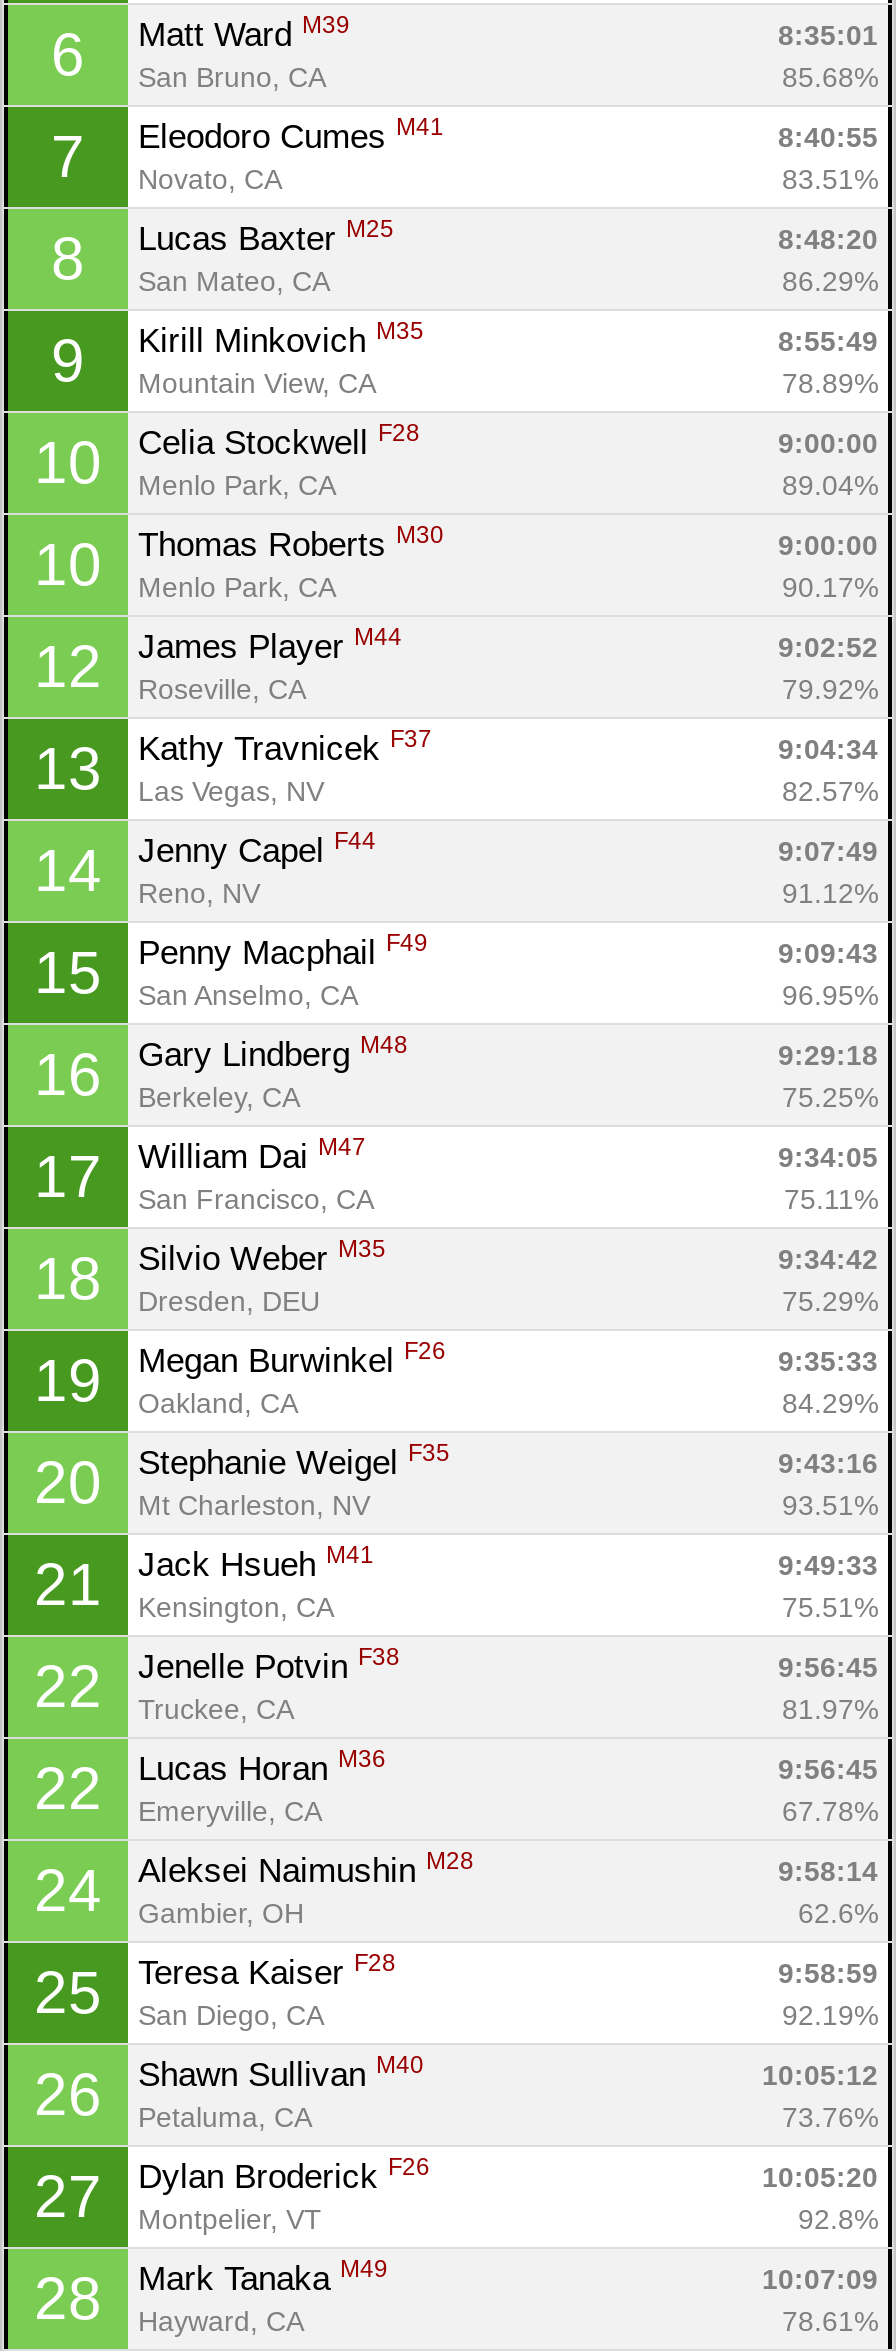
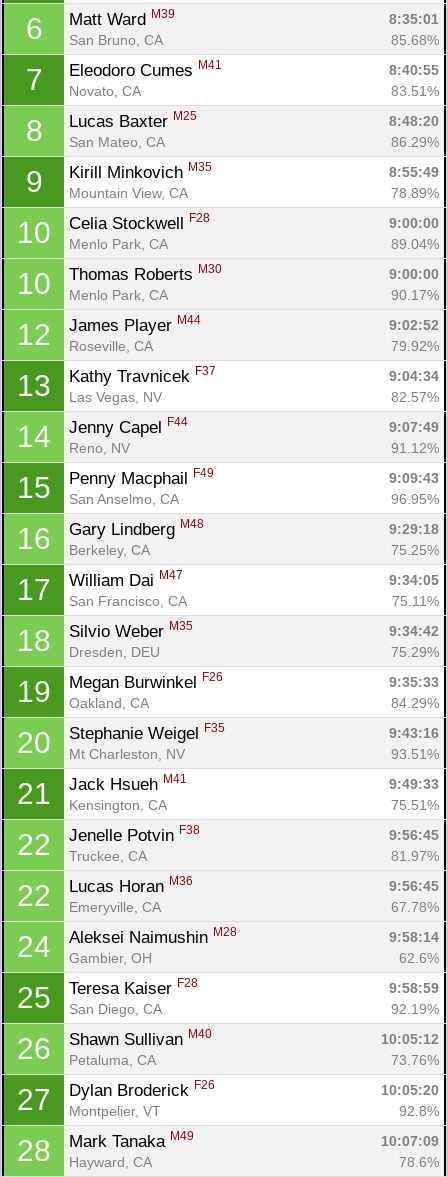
- 78.61%
+ 78.6%
